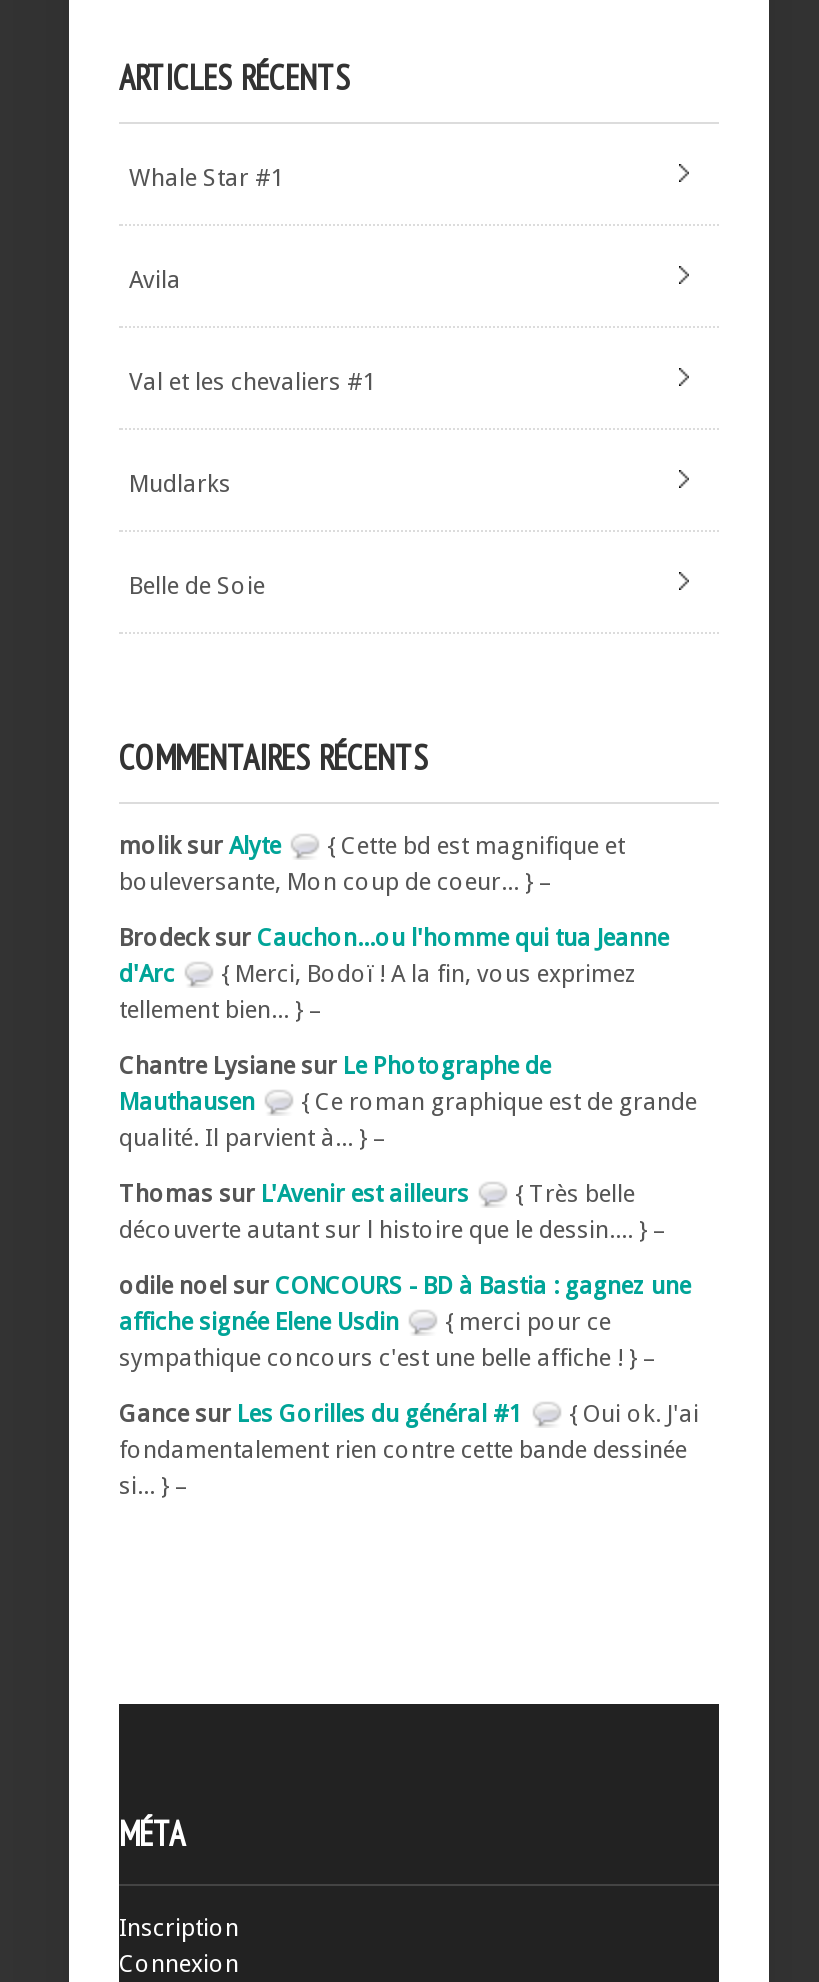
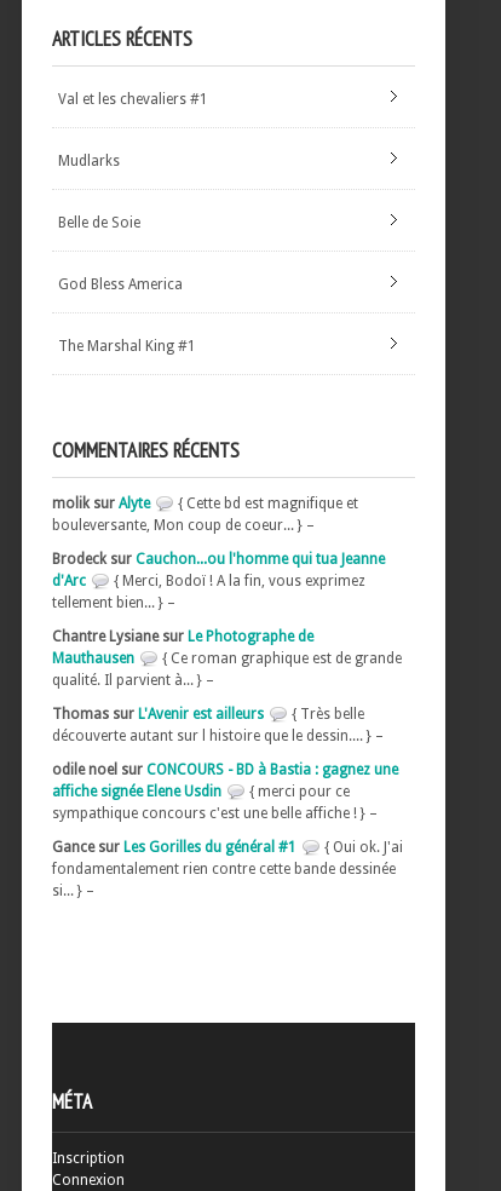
- Whale Star #1

- Avila

moved up: Val et les chevaliers #1 | Mudlarks | Belle de Soie

+ God Bless America

+ The Marshal King #1
